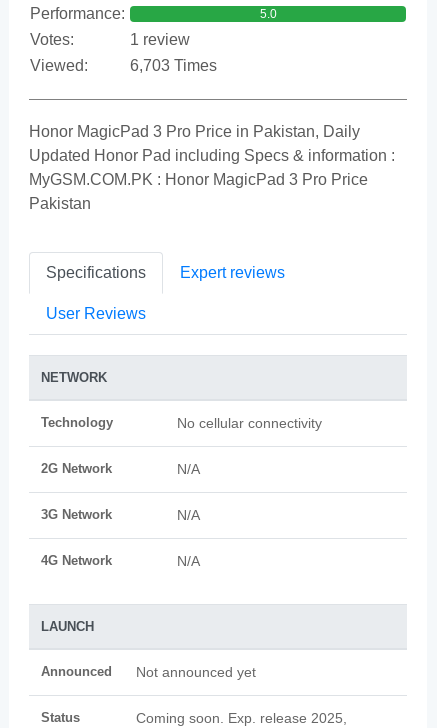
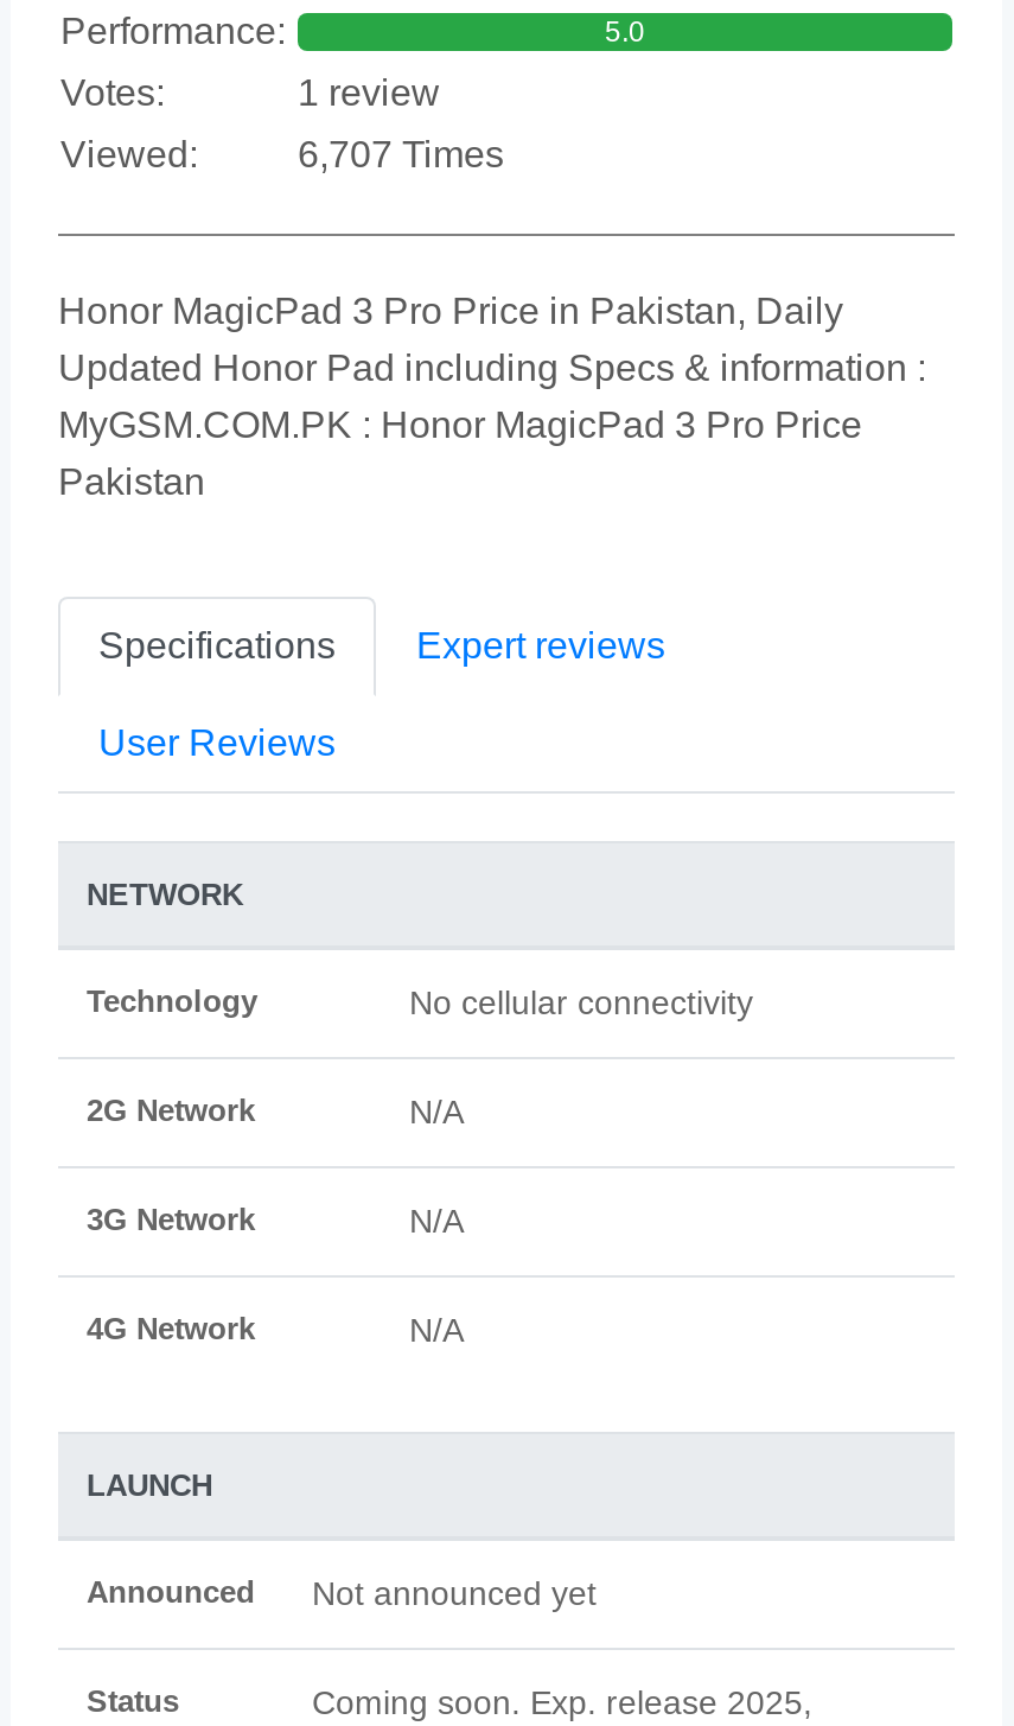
- 6,703 Times
+ 6,707 Times
